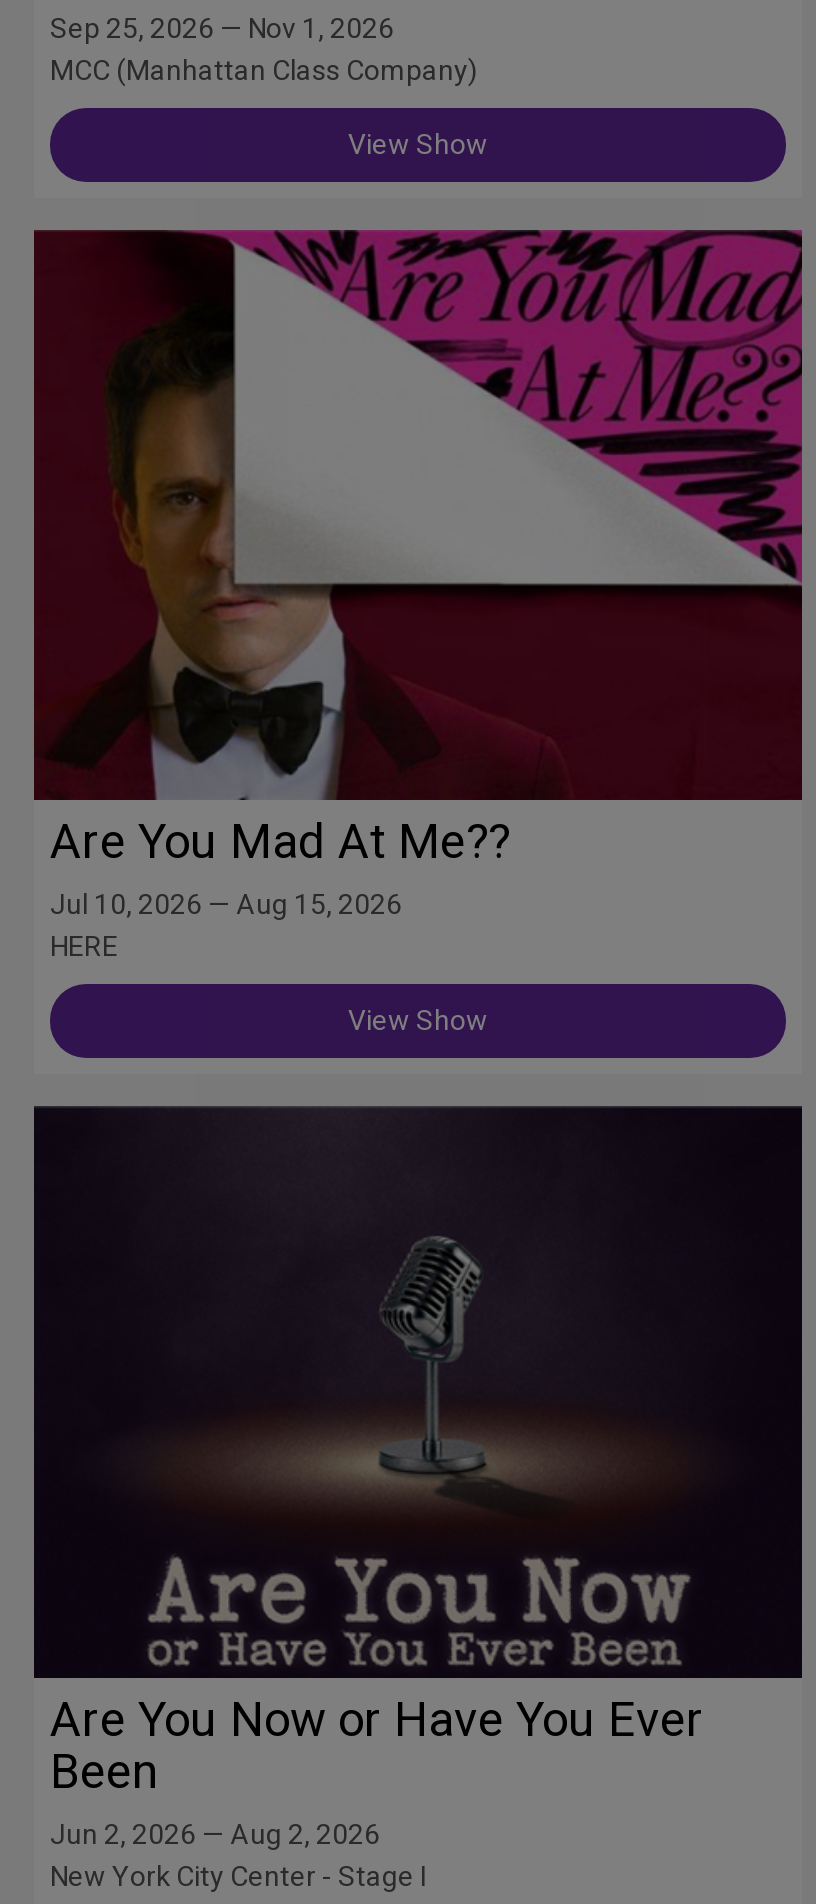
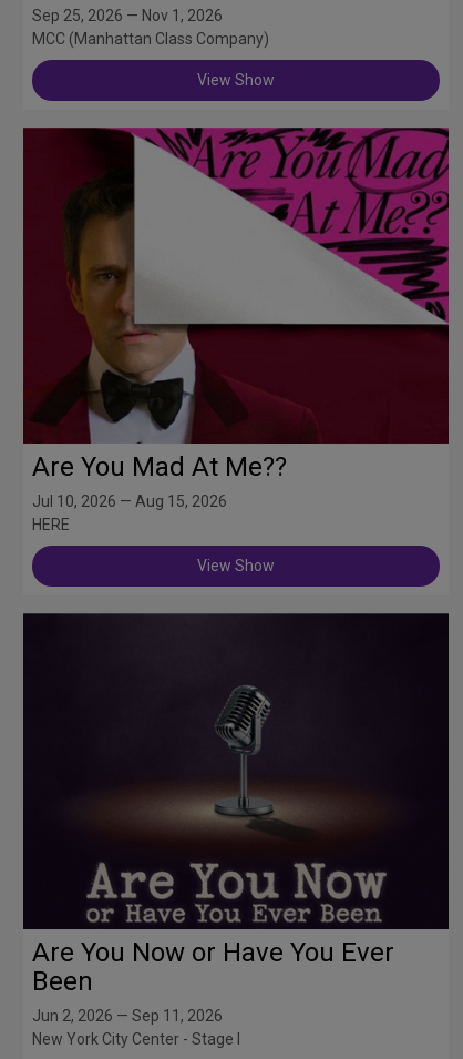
- Jun 2, 2026 — Aug 2, 2026
+ Jun 2, 2026 — Sep 11, 2026
